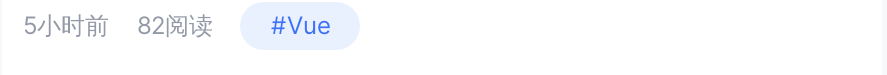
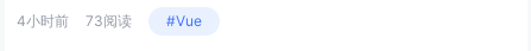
- 5小时前
- 82阅读
+ 4小时前
+ 73阅读
